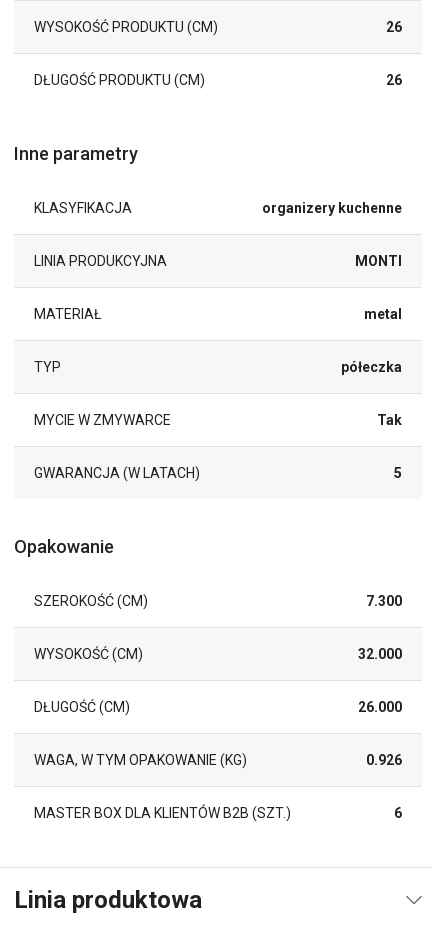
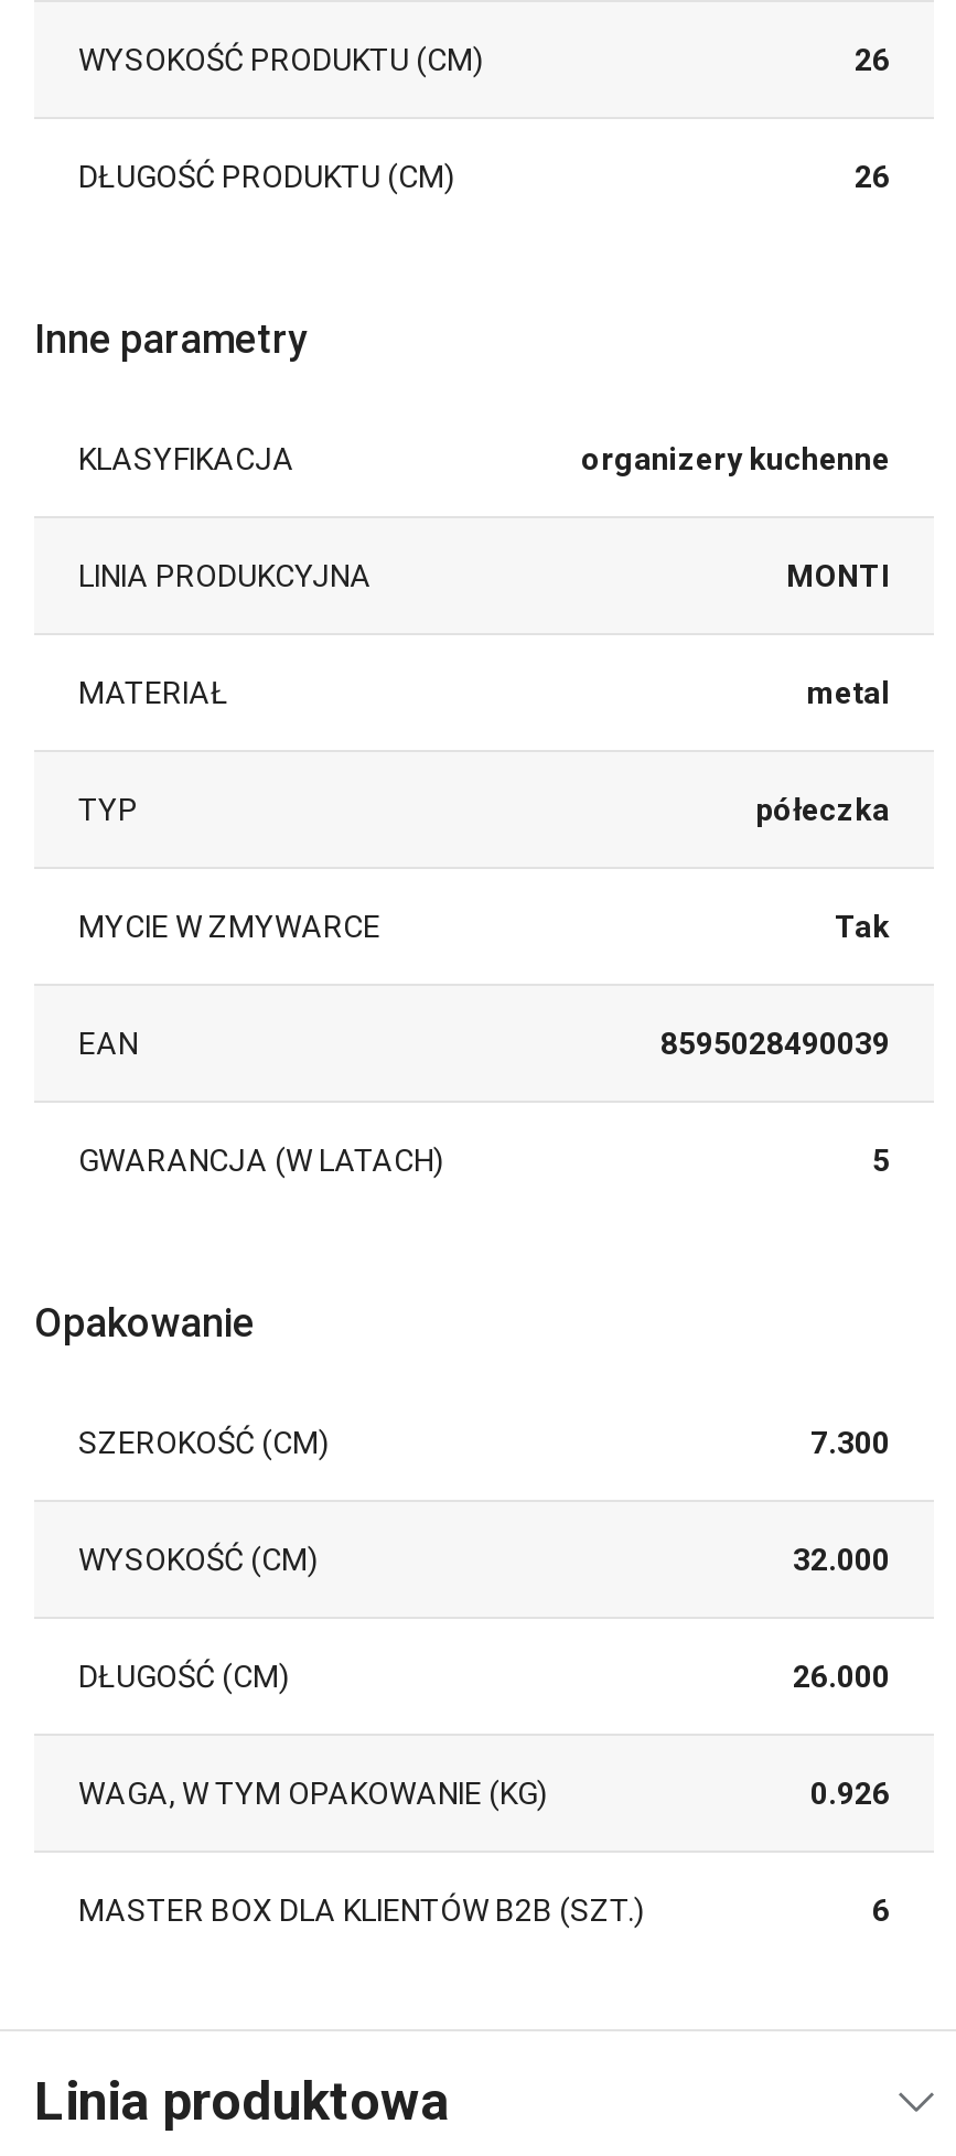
+ EAN
+ 8595028490039
